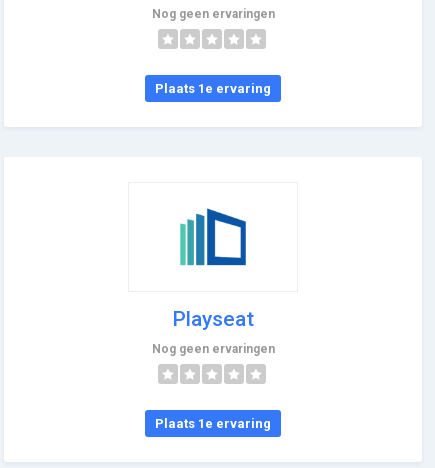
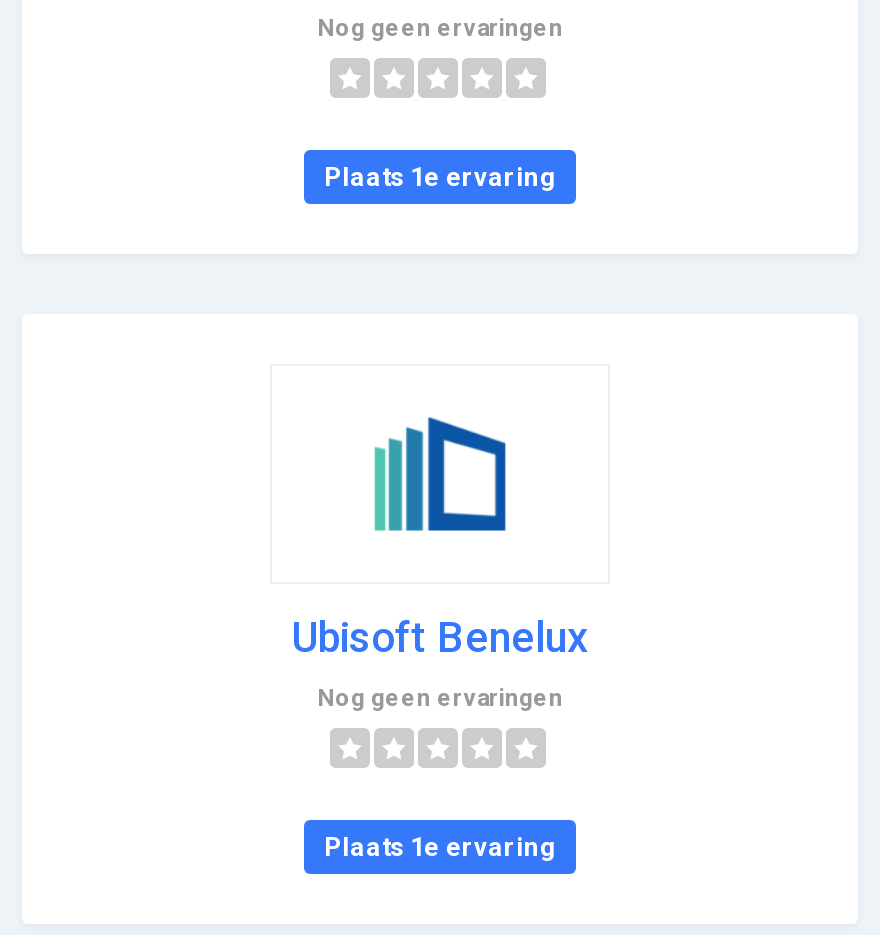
- Playseat
+ Ubisoft Benelux
